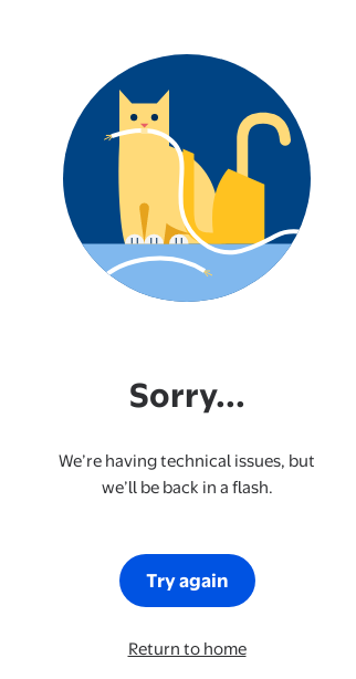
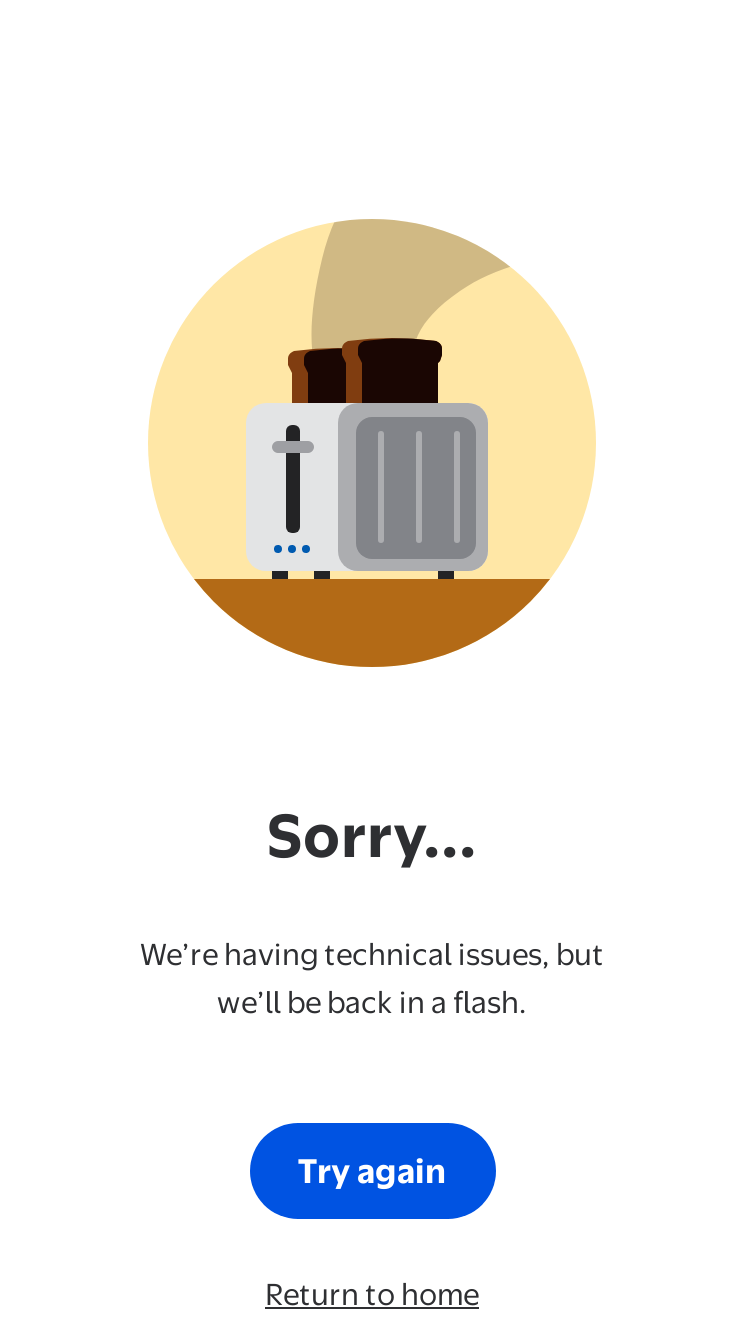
- [image]
+ [image]
